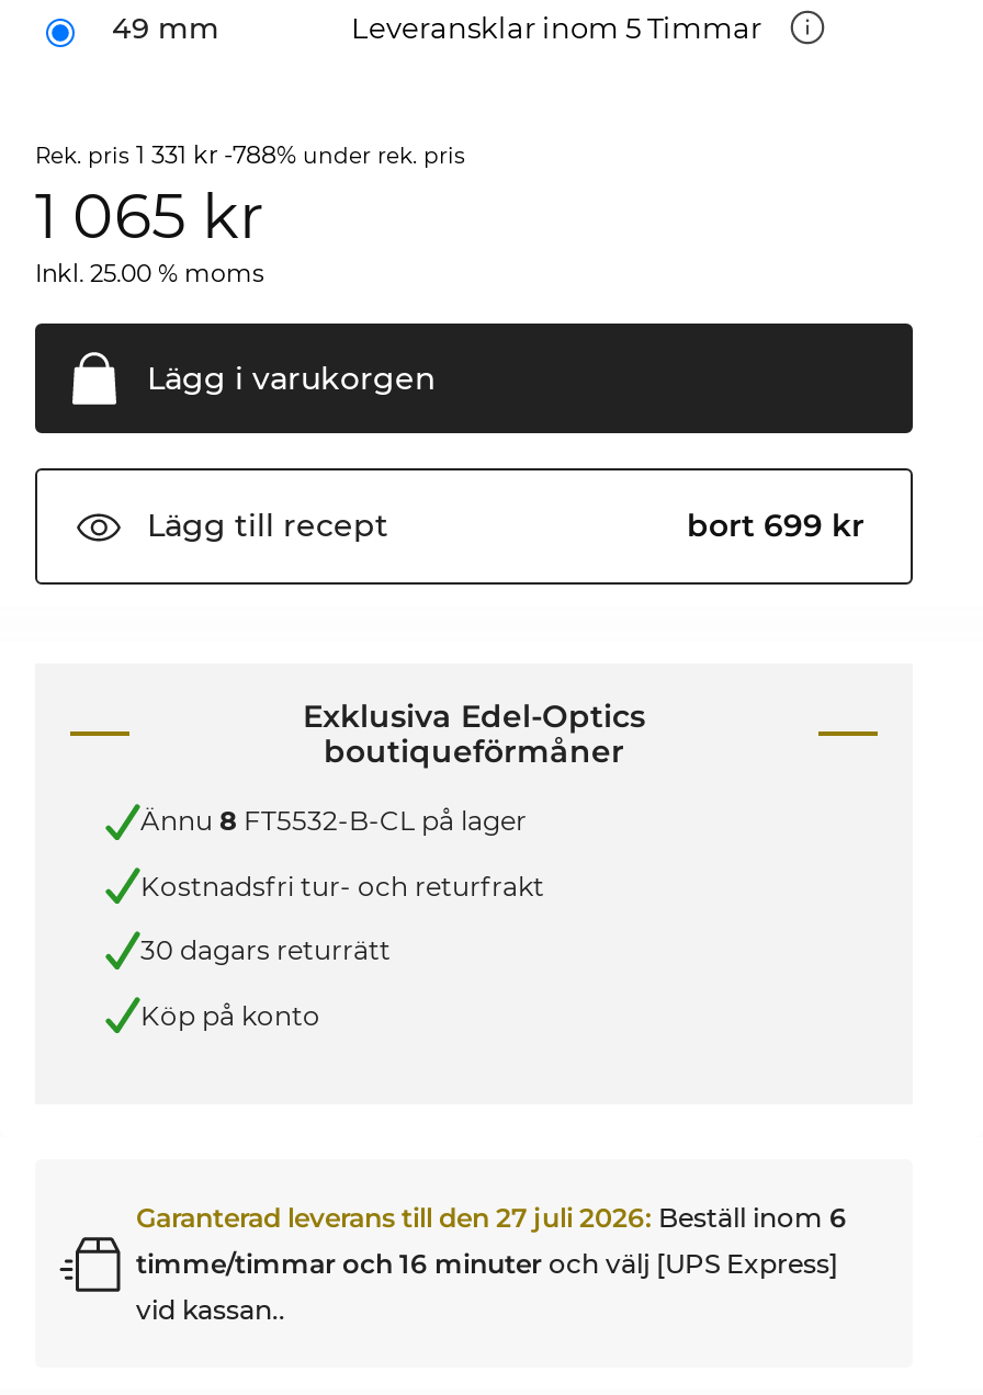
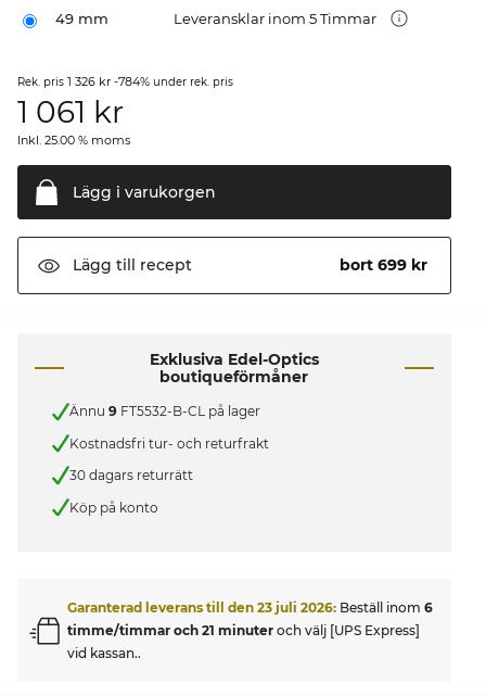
- Rek. pris 1 331 kr -788% under rek. pris
+ Rek. pris 1 326 kr -784% under rek. pris

- 1 065 kr
+ 1 061 kr

- Ännu 8 FT5532-B-CL på lager
+ Ännu 9 FT5532-B-CL på lager

- Garanterad leverans till den 27 juli 2026: Beställ inom 6
+ Garanterad leverans till den 23 juli 2026: Beställ inom 6

- timme/timmar och 16 minuter och välj [UPS Express]
+ timme/timmar och 21 minuter och välj [UPS Express]
